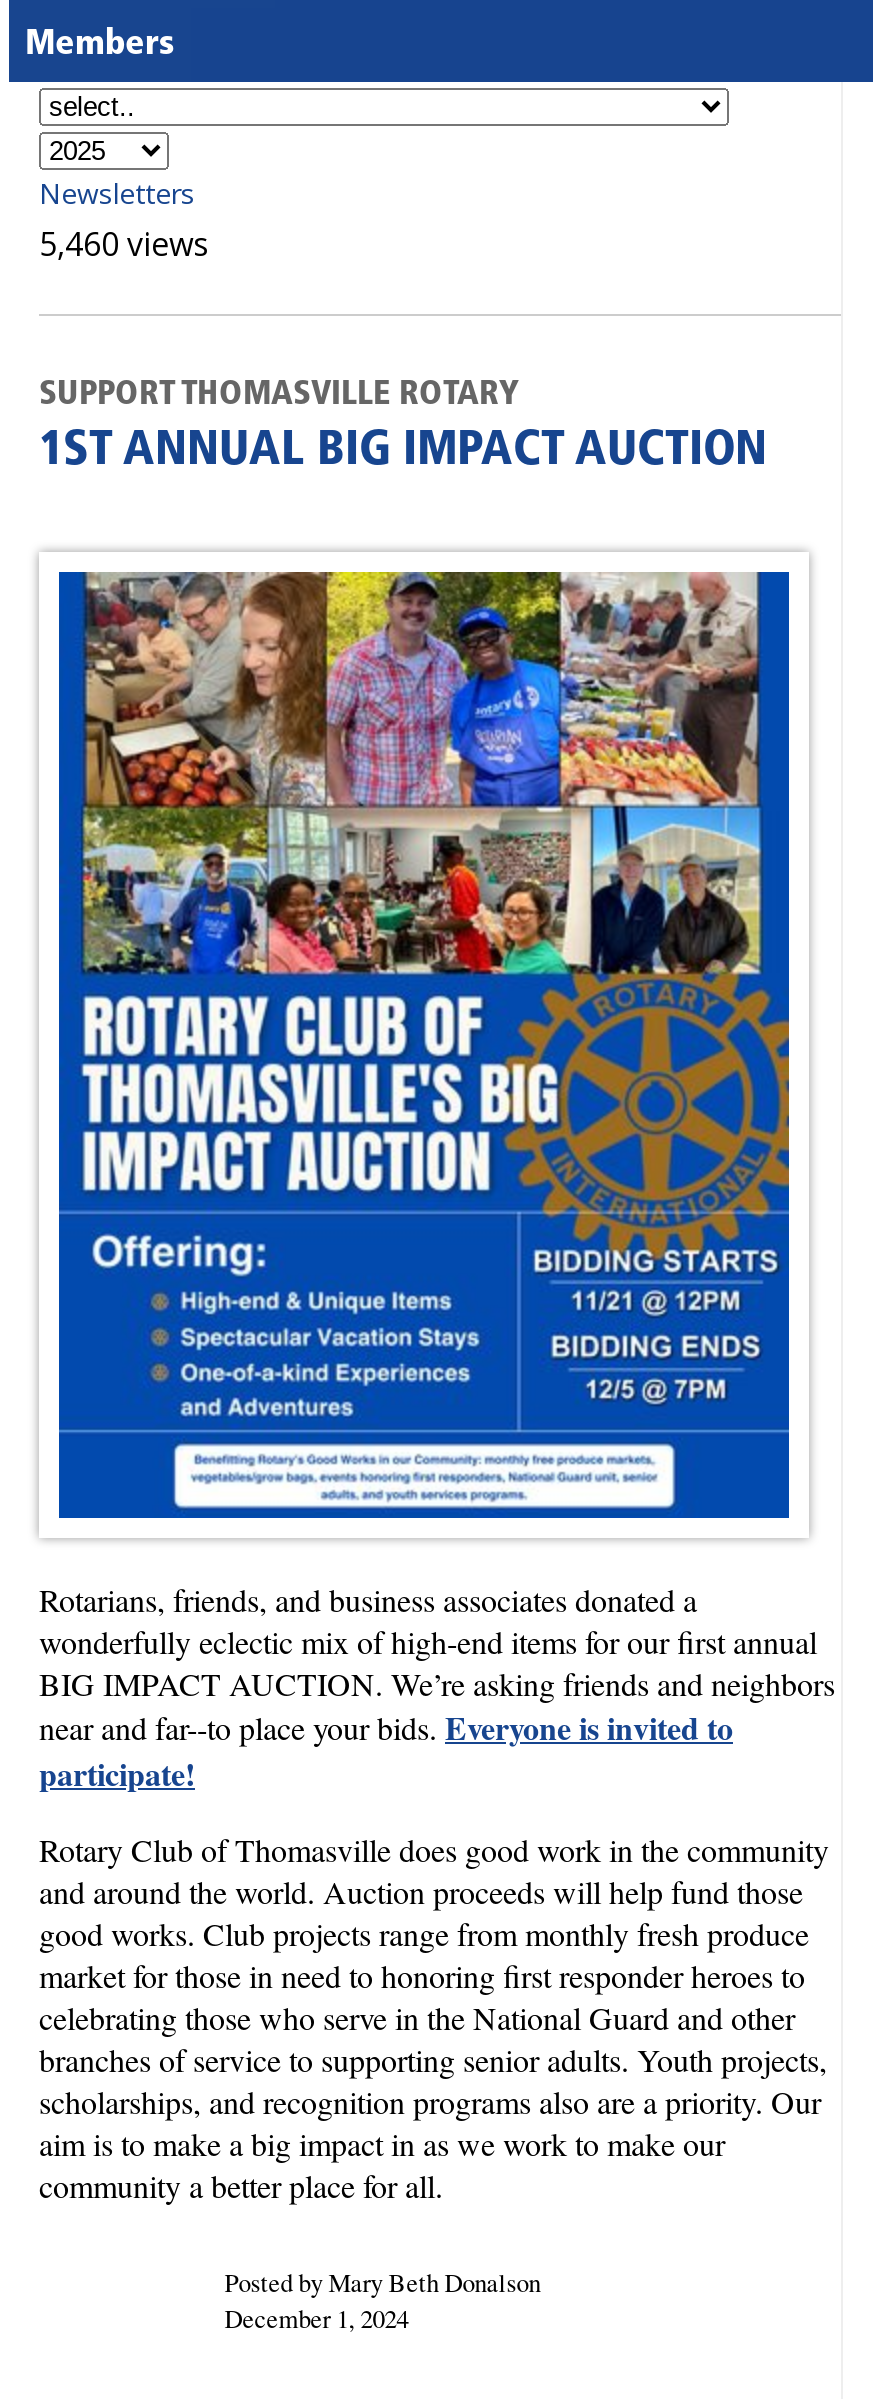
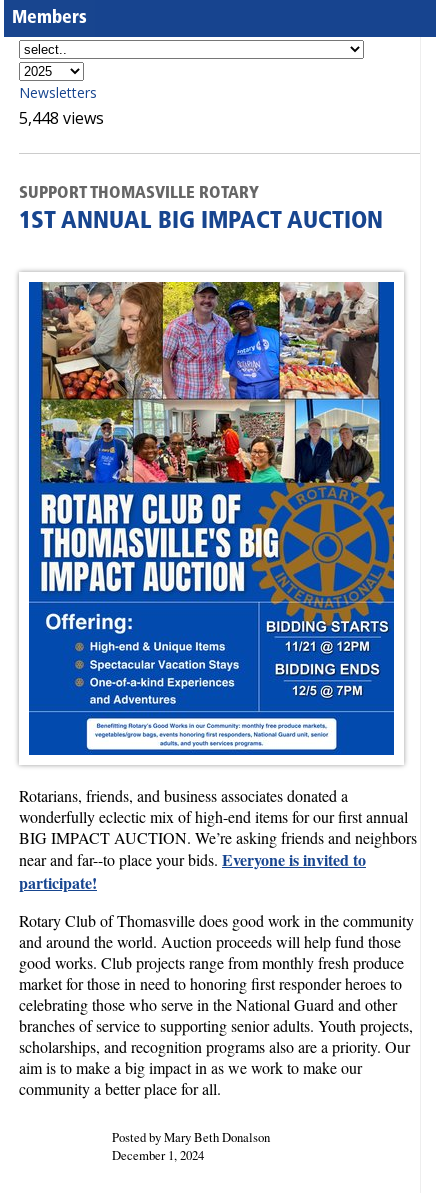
- 5,460 views
+ 5,448 views
